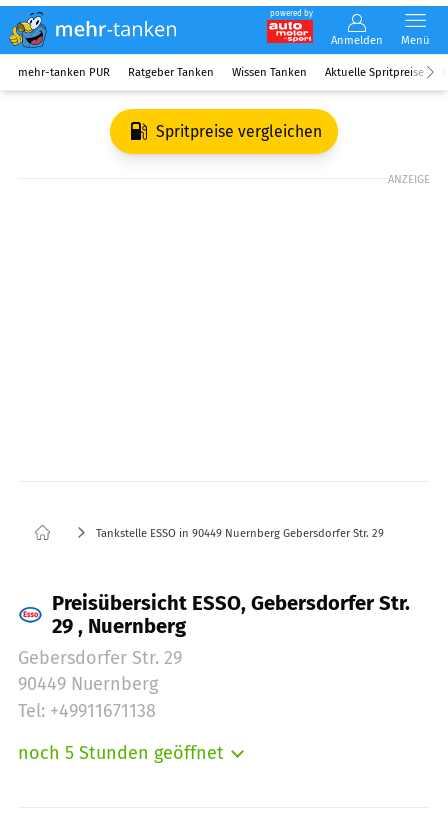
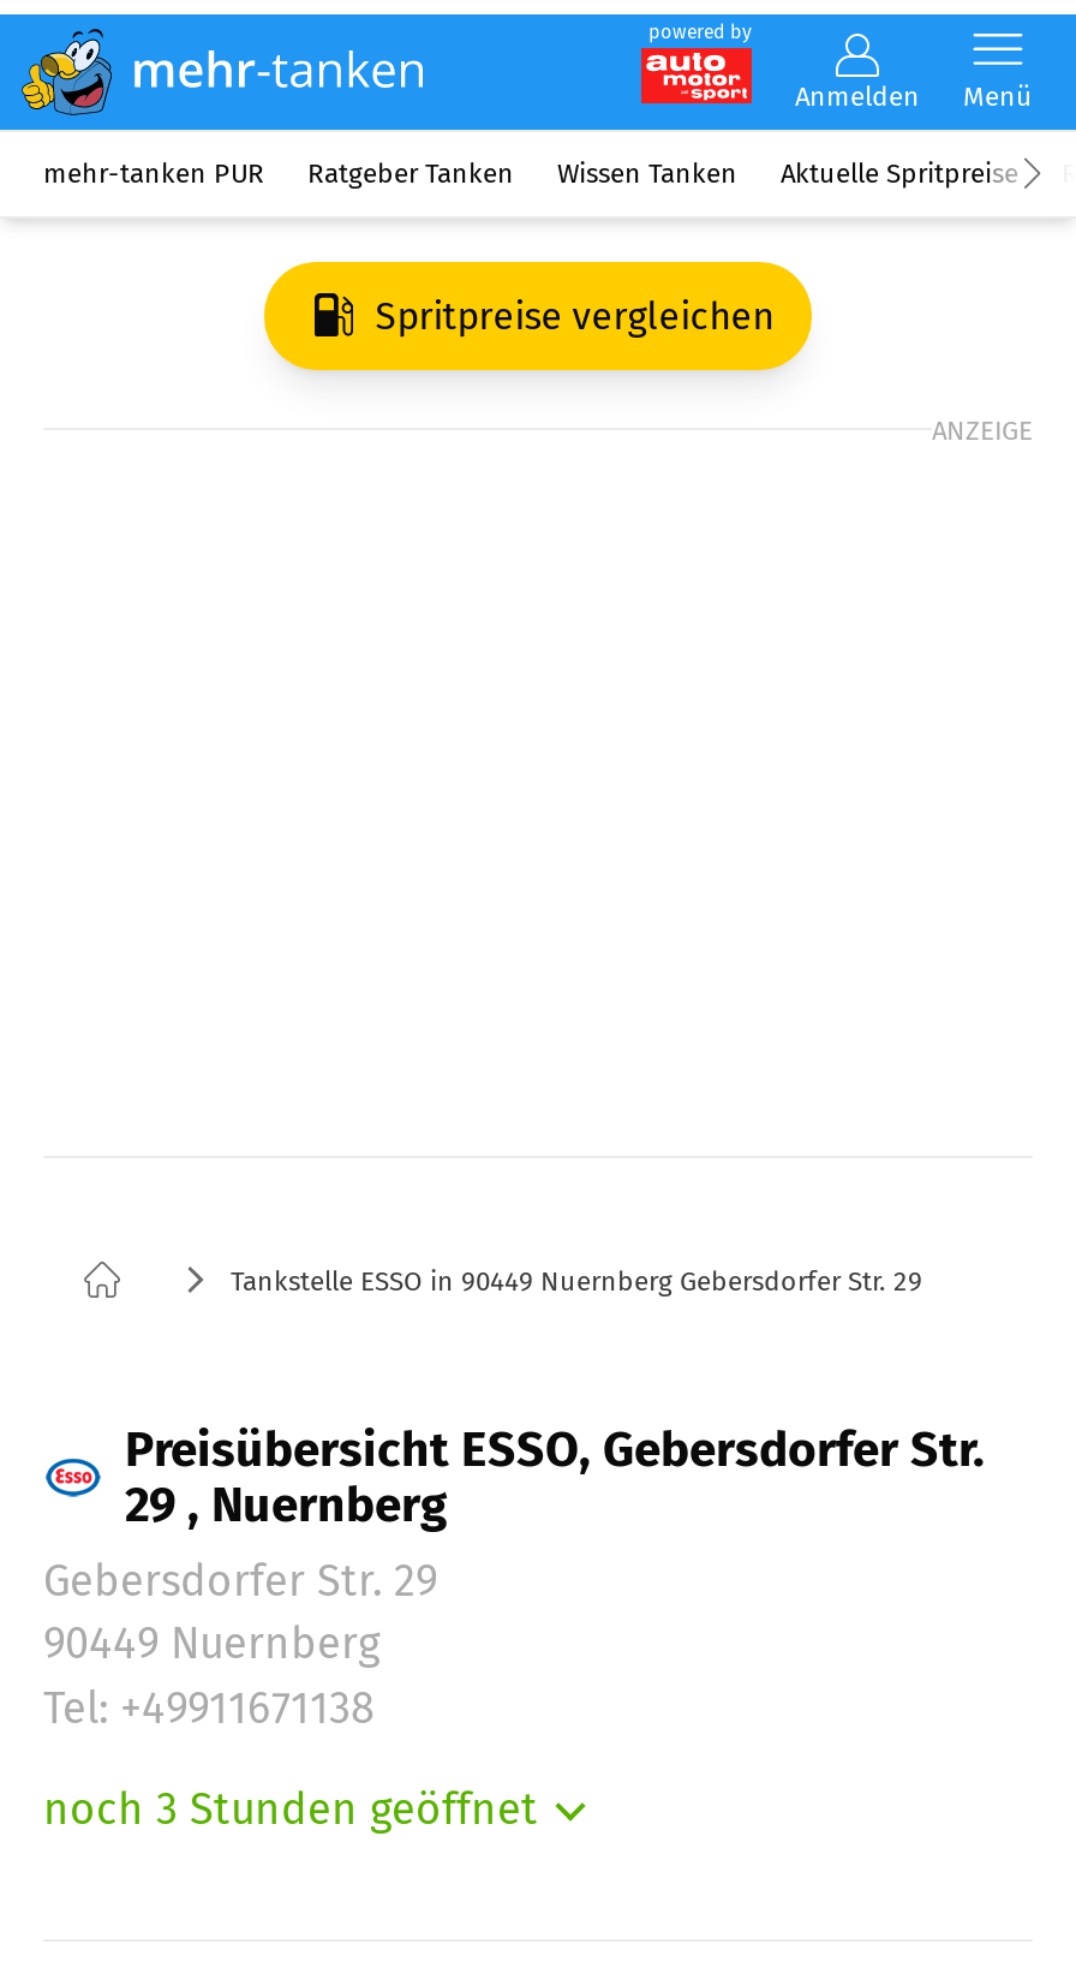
- noch 5 Stunden geöffnet
+ noch 3 Stunden geöffnet
